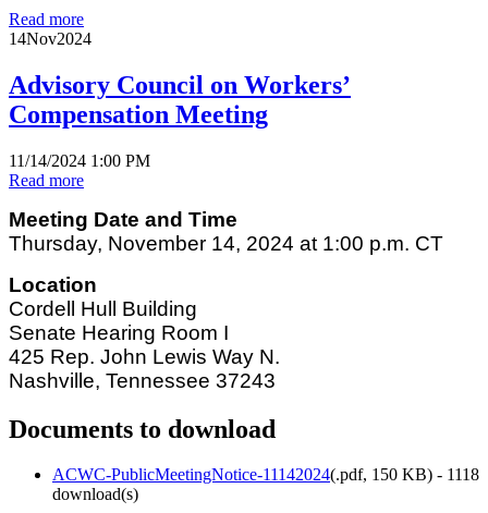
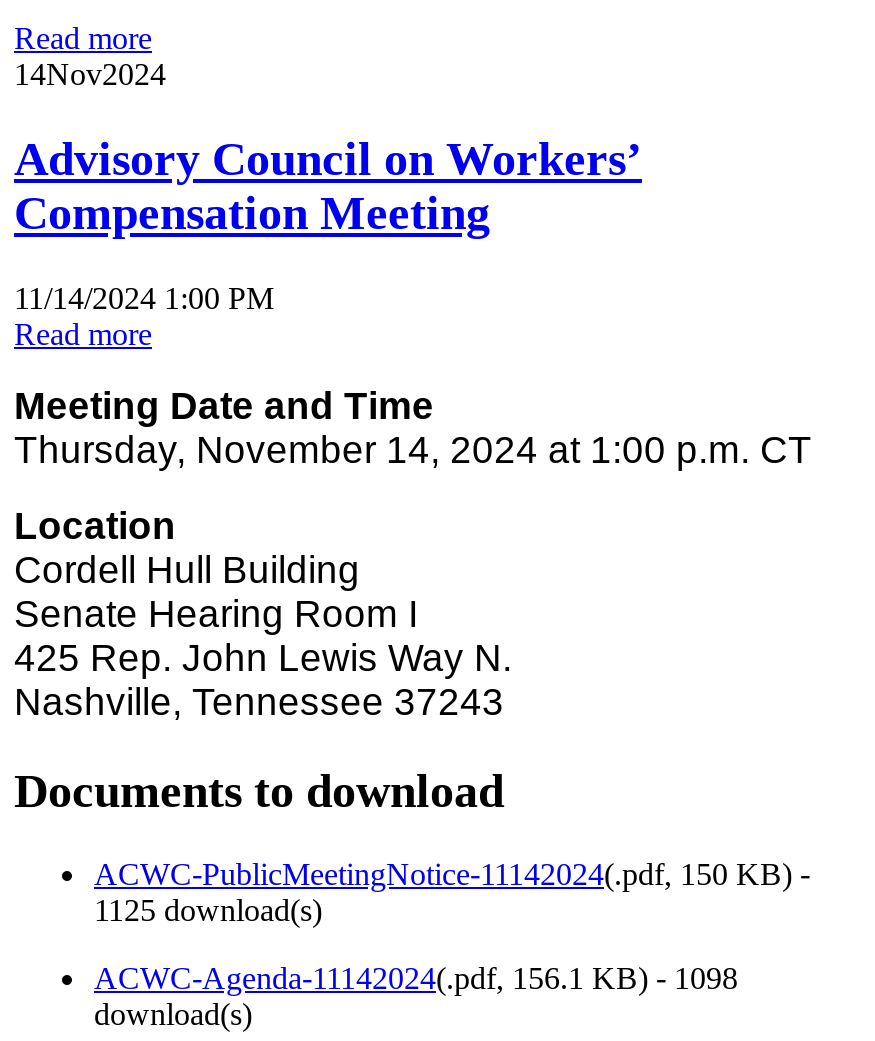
- ACWC-PublicMeetingNotice-11142024(.pdf, 150 KB) - 1118
+ ACWC-PublicMeetingNotice-11142024(.pdf, 150 KB) -
+ 1125 download(s)
+ ACWC-Agenda-11142024(.pdf, 156.1 KB) - 1098
